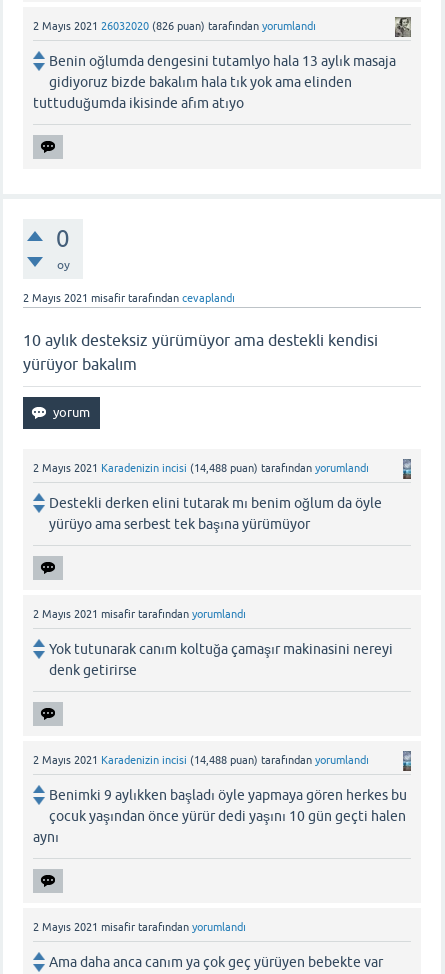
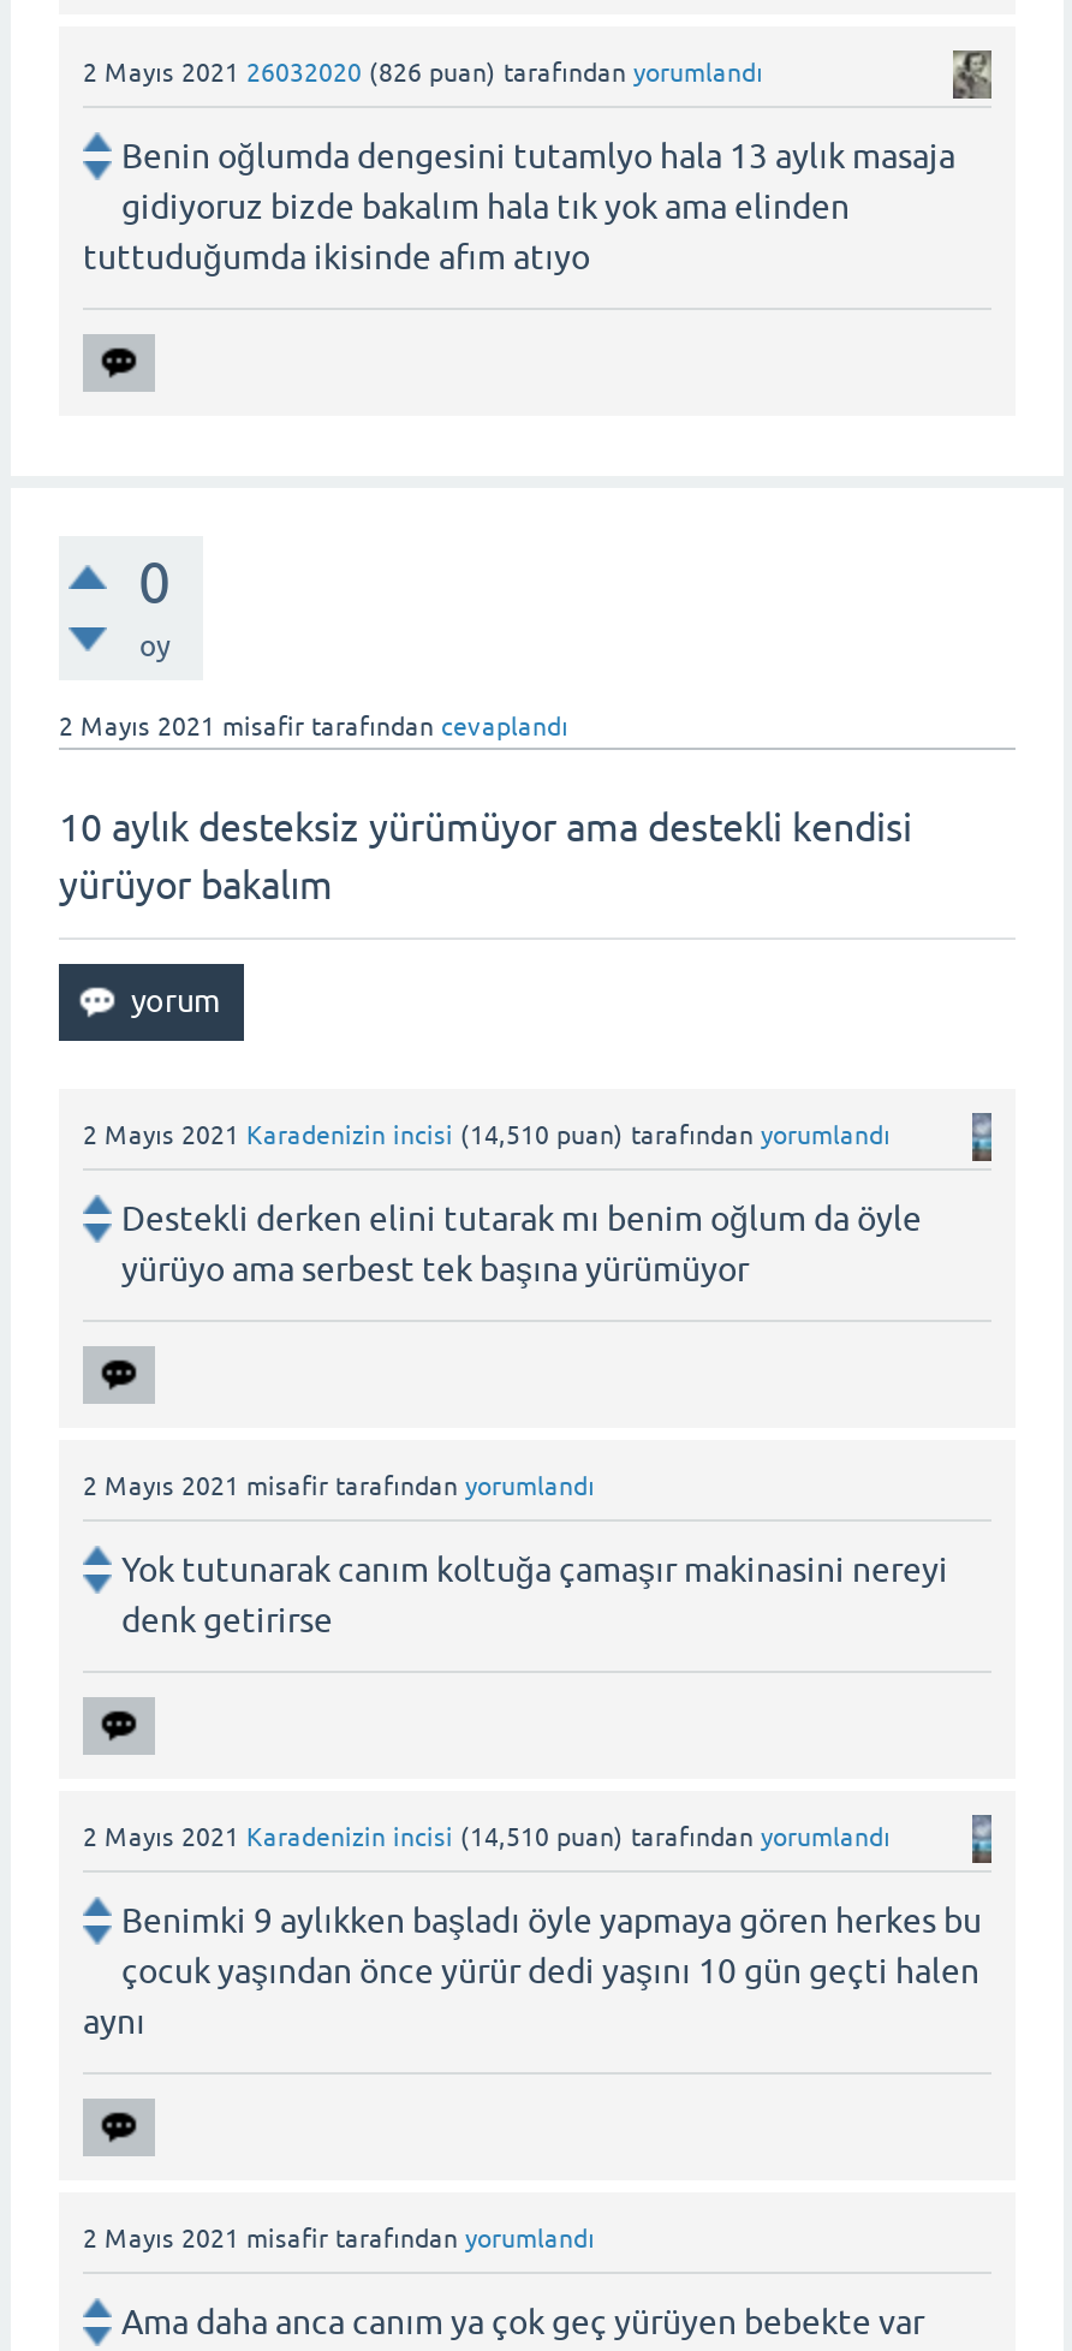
- 2 Mayıs 2021 Karadenizin incisi (14,488 puan) tarafından yorumlandı
+ 2 Mayıs 2021 Karadenizin incisi (14,510 puan) tarafından yorumlandı

- 2 Mayıs 2021 Karadenizin incisi (14,488 puan) tarafından yorumlandı
+ 2 Mayıs 2021 Karadenizin incisi (14,510 puan) tarafından yorumlandı
